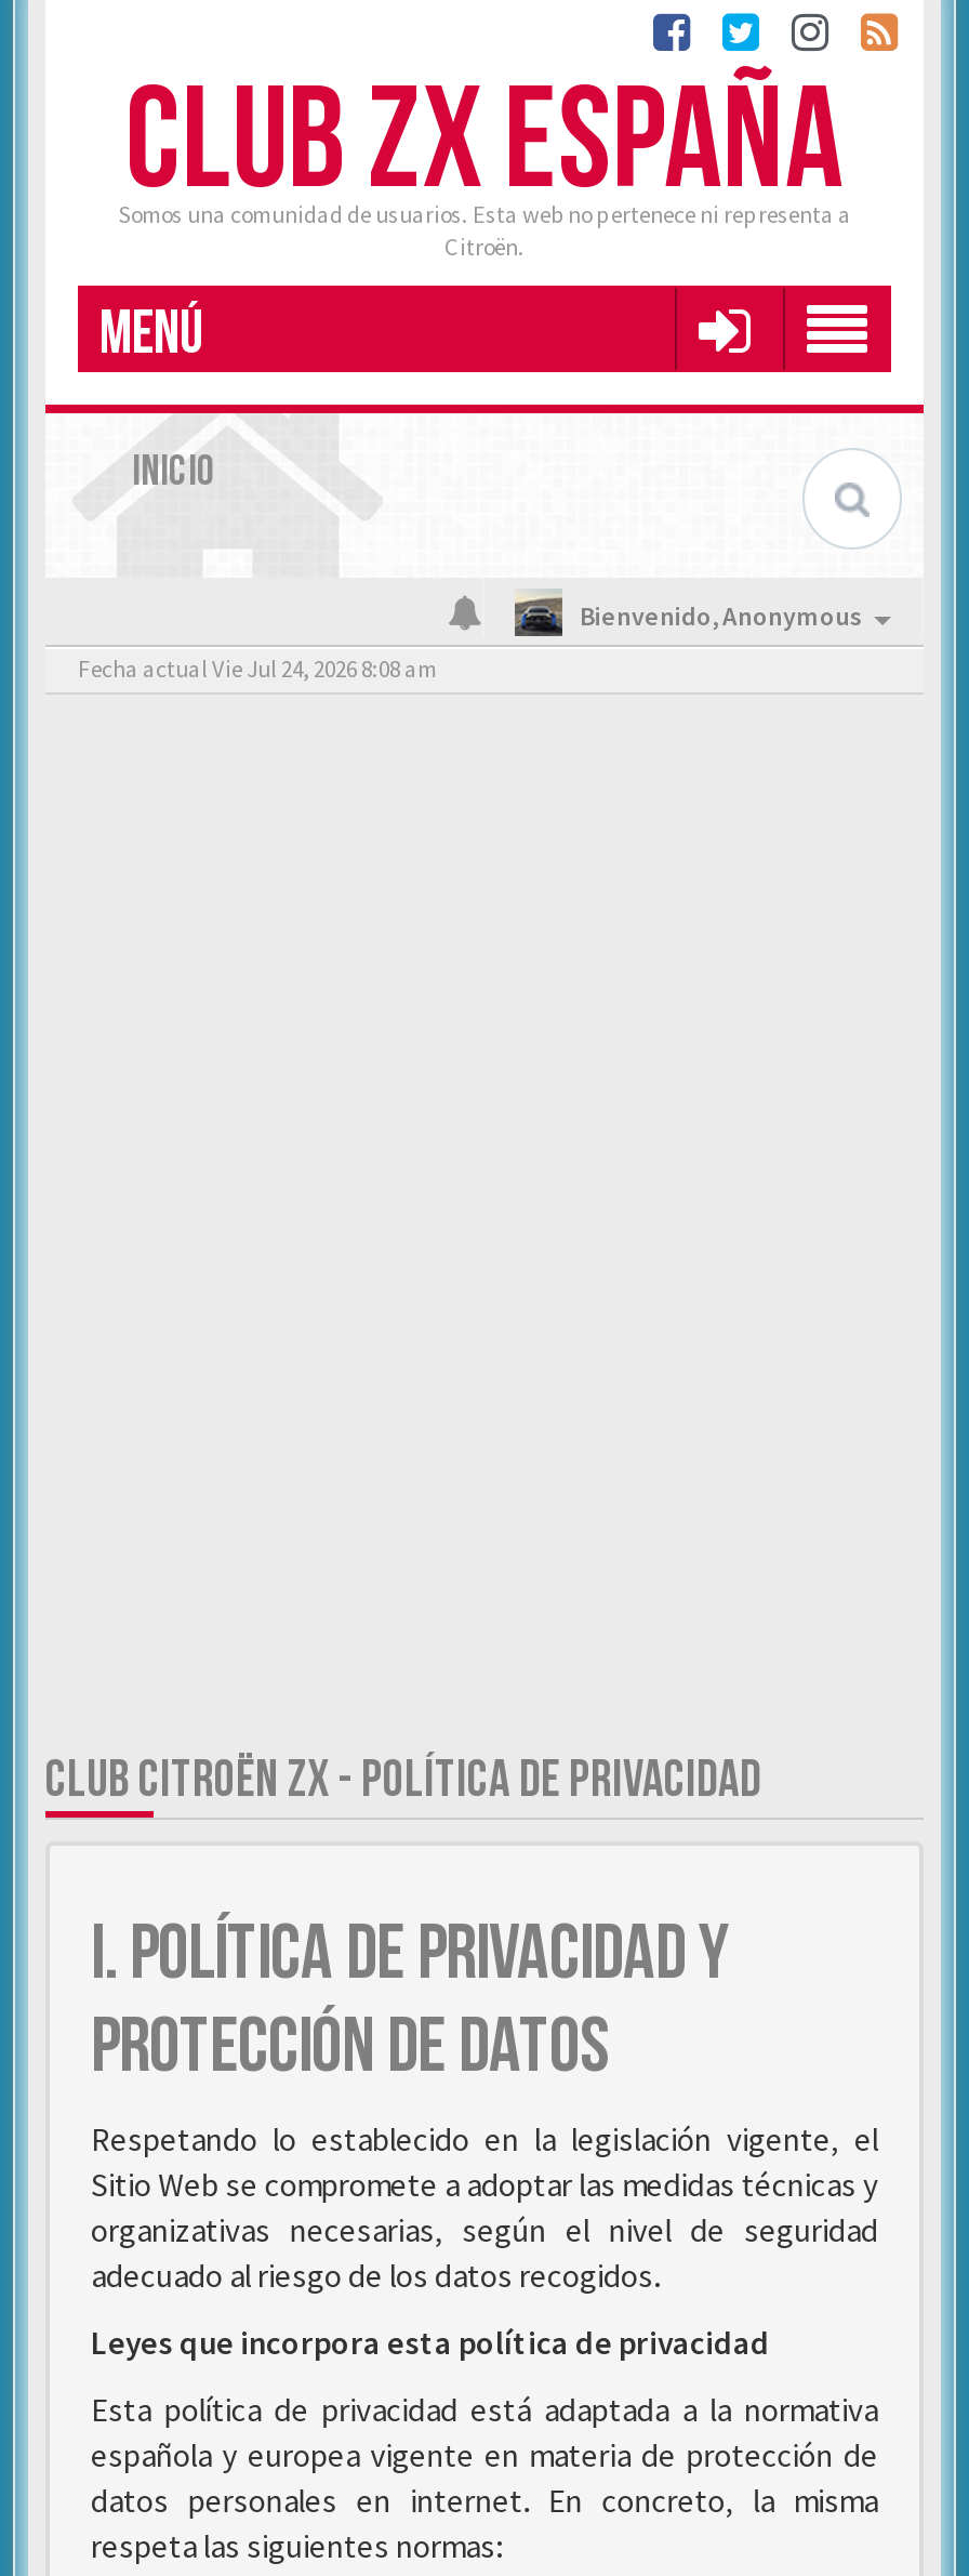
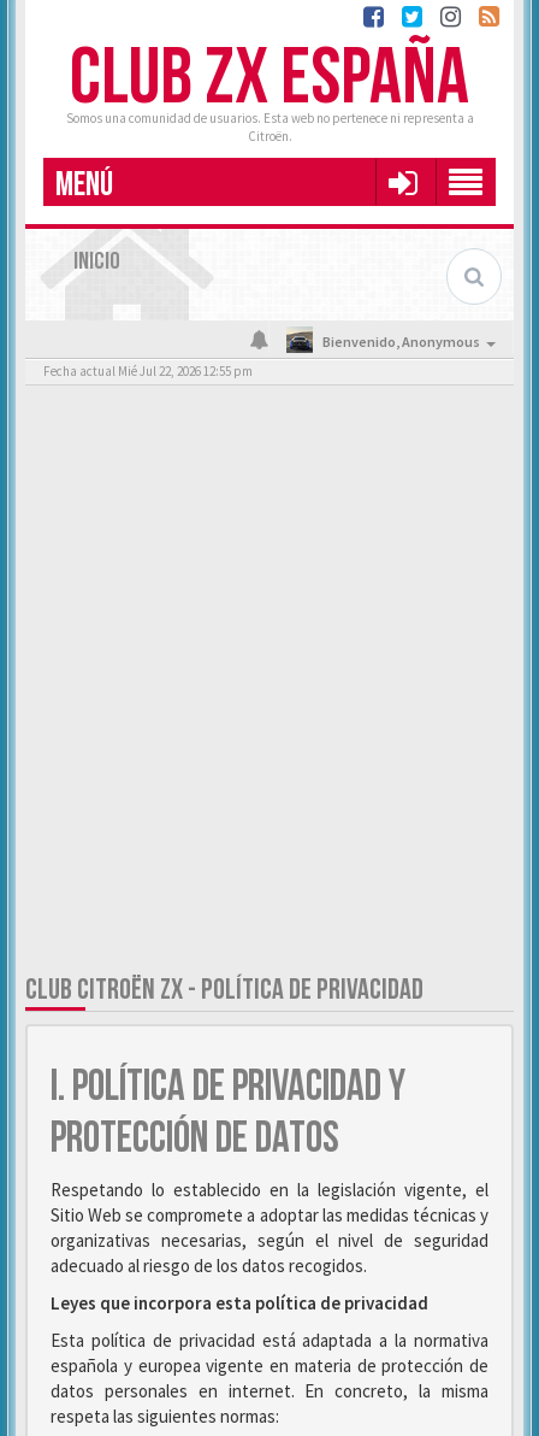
- Fecha actual Vie Jul 24, 2026 8:08 am
+ Fecha actual Mié Jul 22, 2026 12:55 pm
